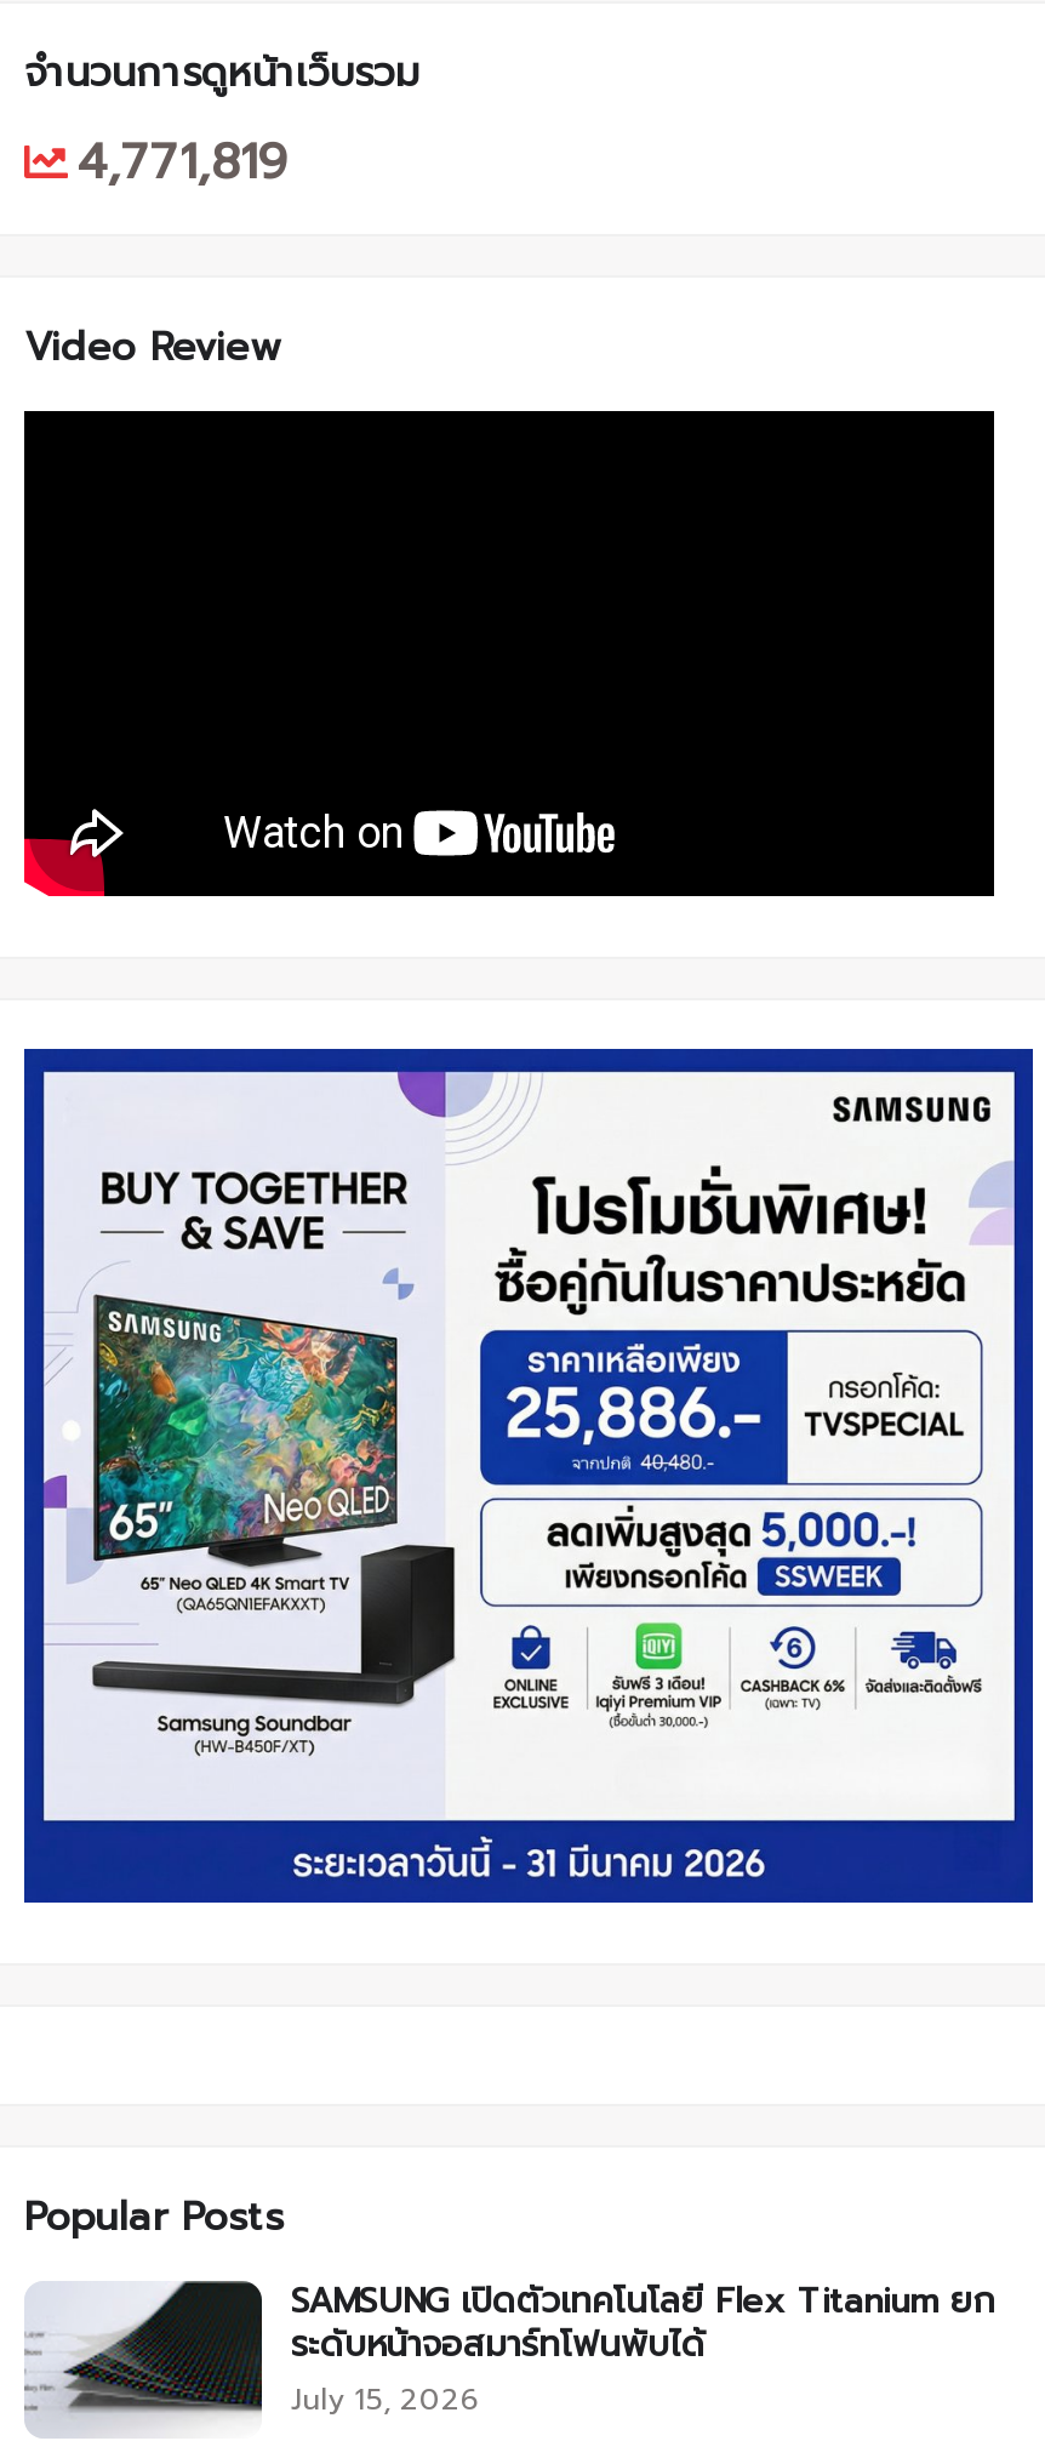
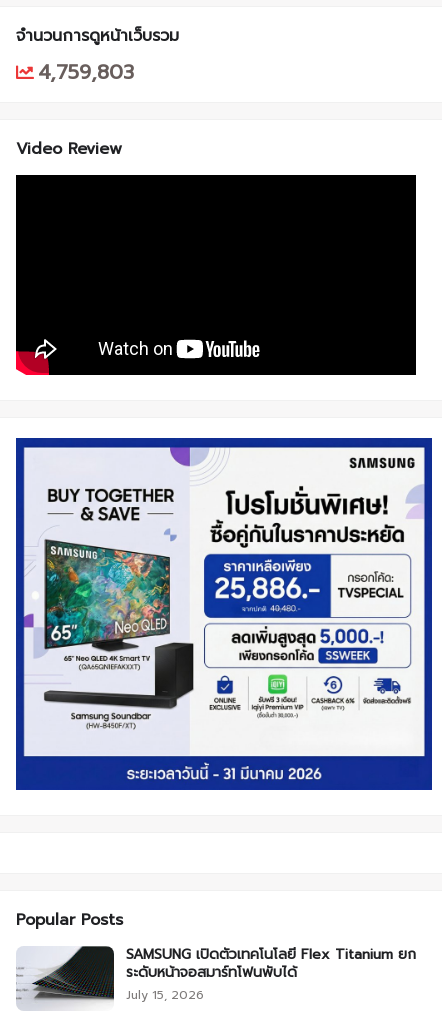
- 4,771,819
+ 4,759,803
